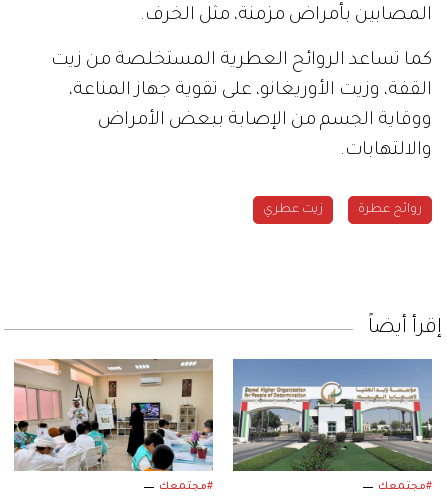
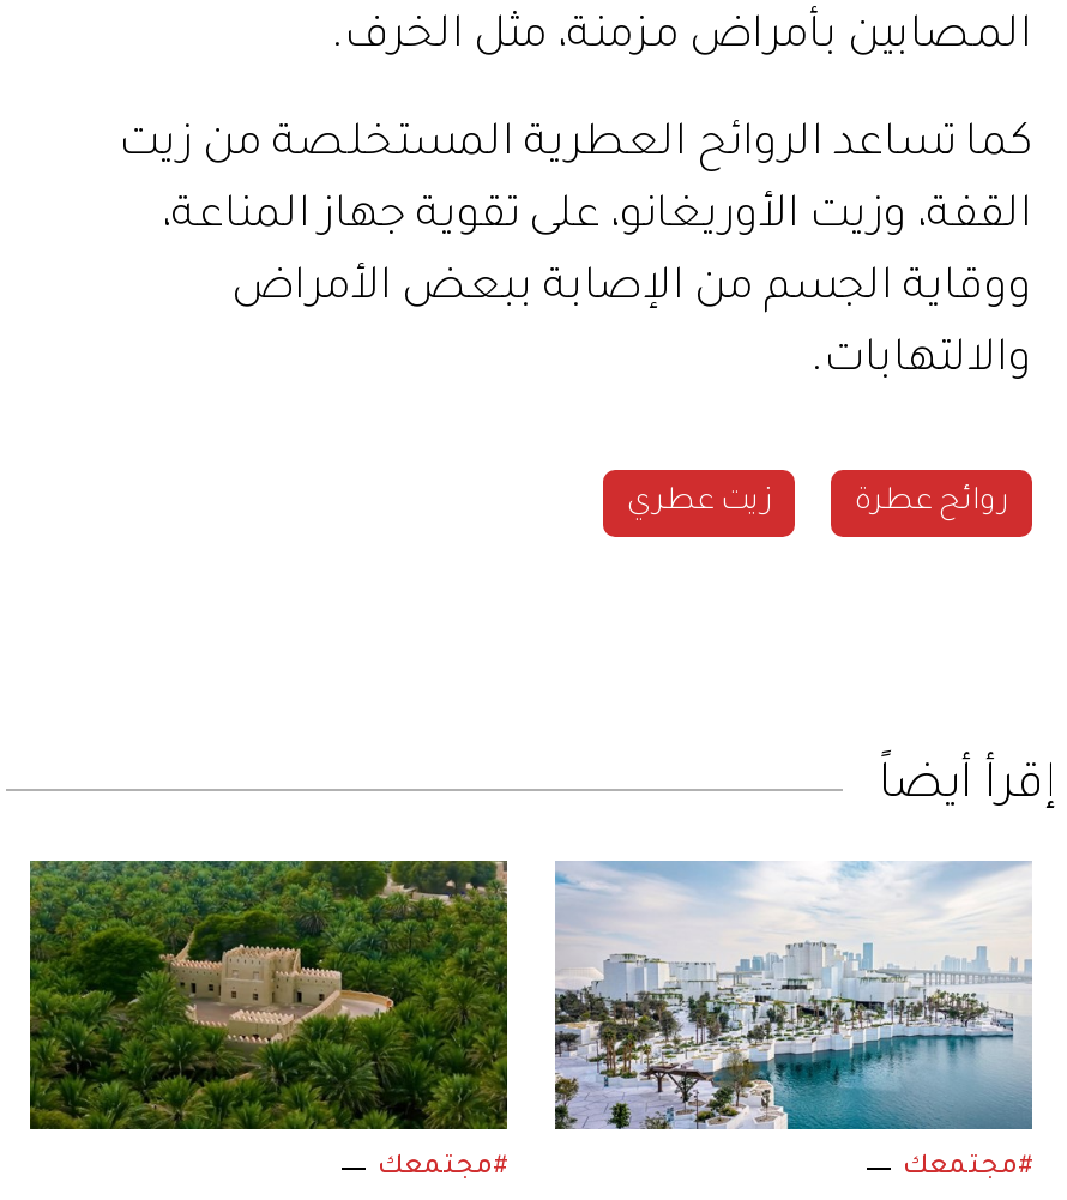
- [image]
+ [image]

- [image]
+ [image]
